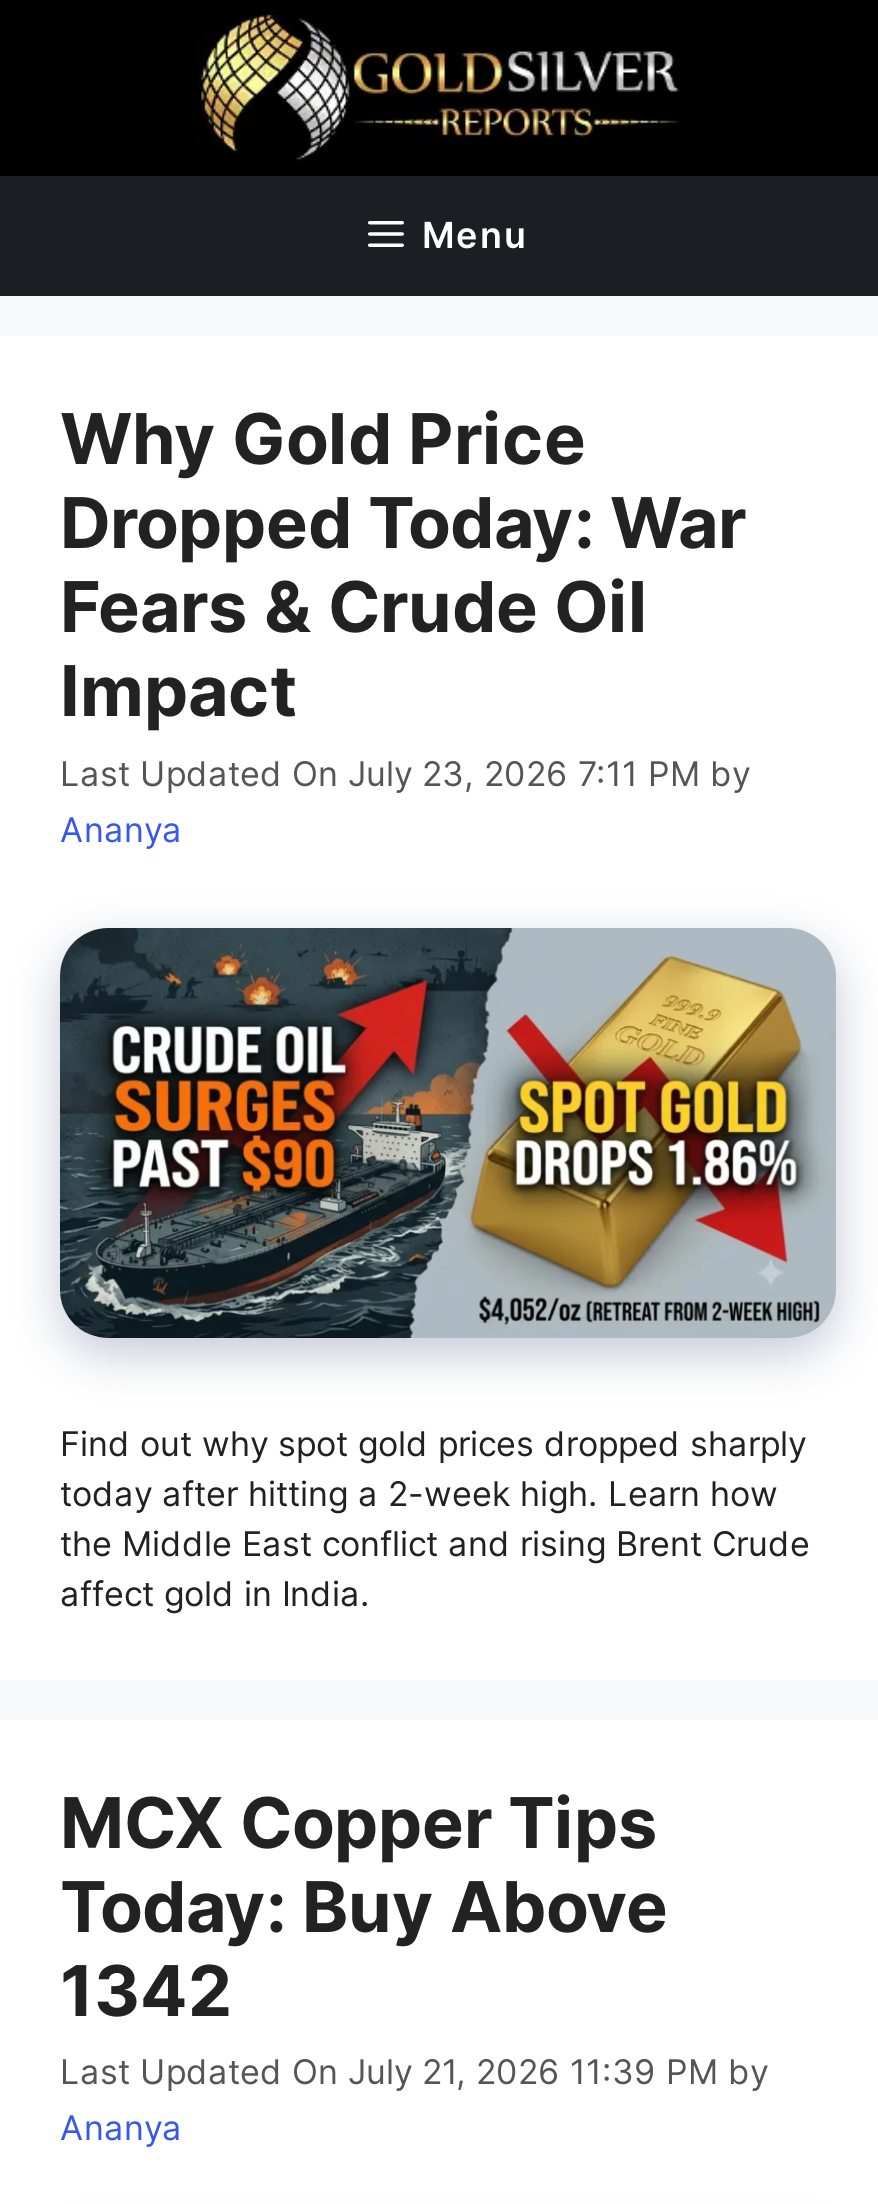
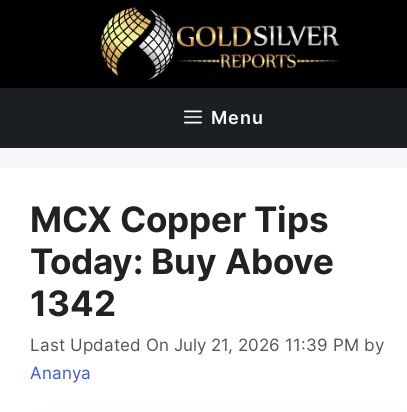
- Why Gold Price
- Dropped Today: War
- Fears & Crude Oil
- Impact
- Last Updated On July 23, 2026 7:11 PM by
- Ananya

- [image]
- Find out why spot gold prices dropped sharply
- today after hitting a 2-week high. Learn how
- the Middle East conflict and rising Brent Crude
- affect gold in India.
